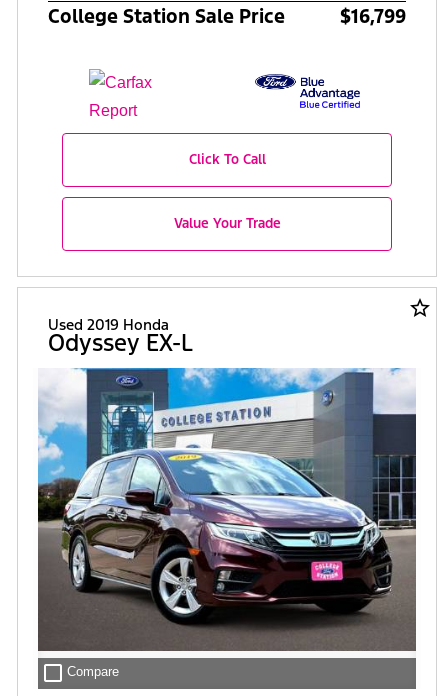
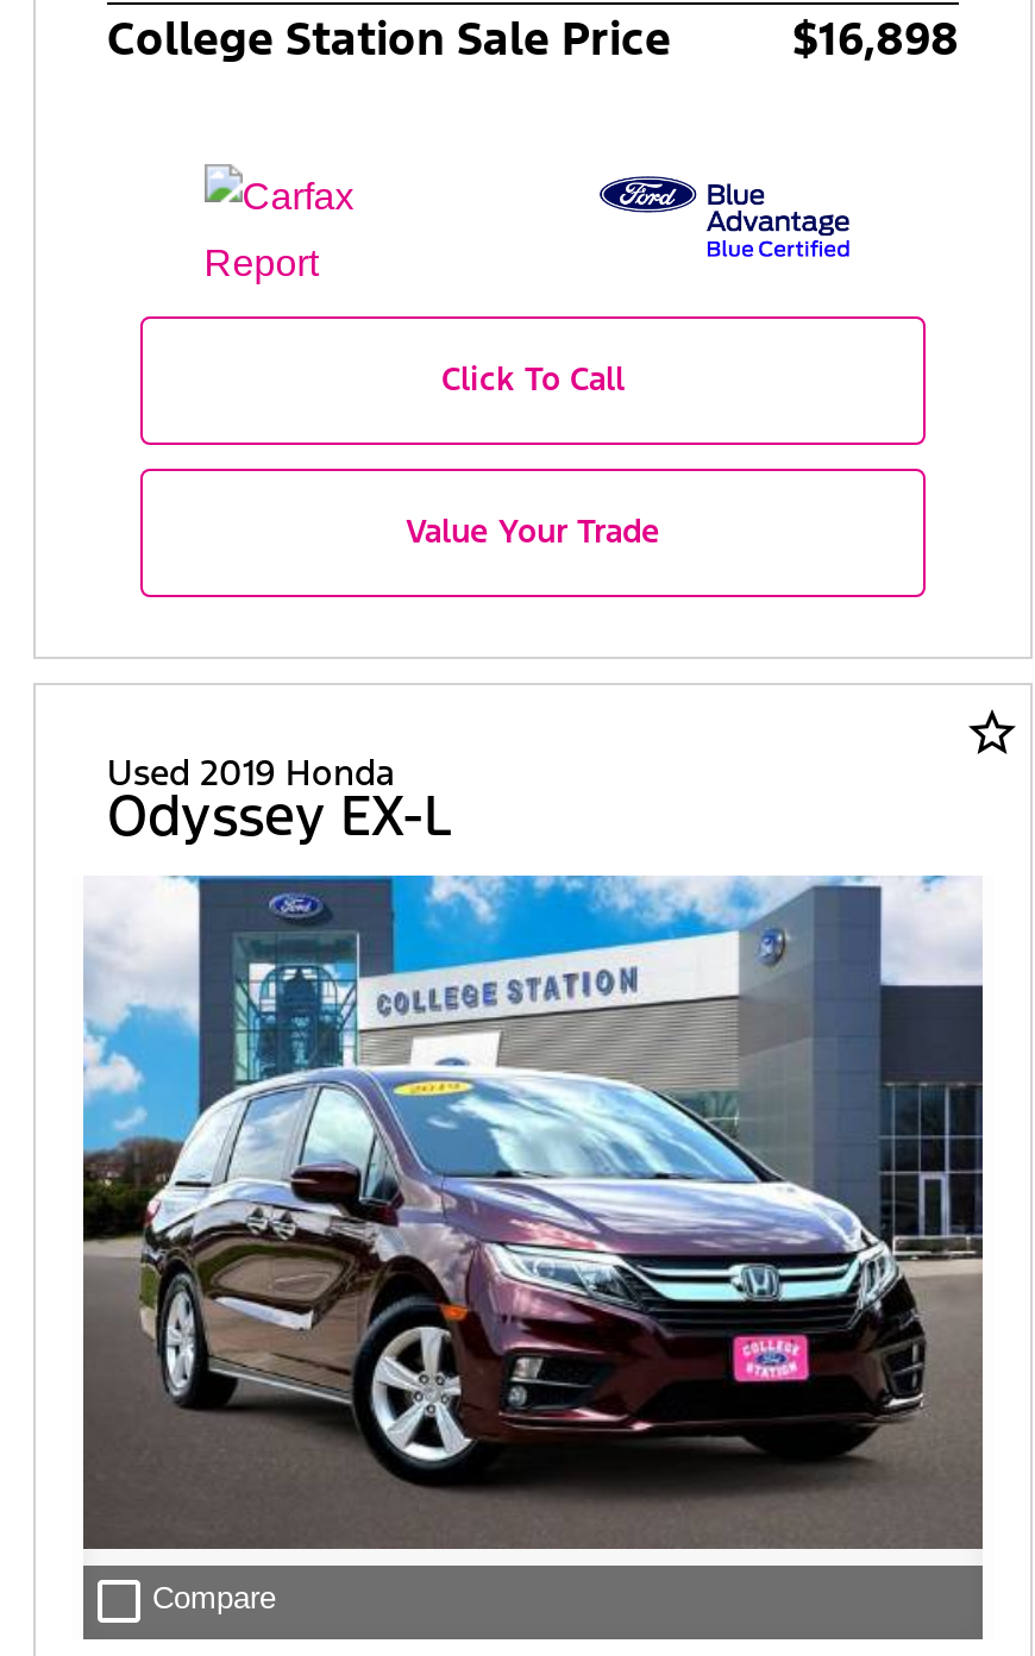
- $16,799
+ $16,898
